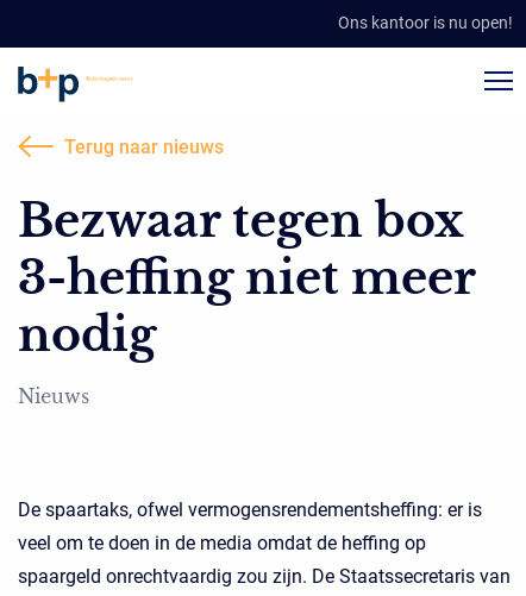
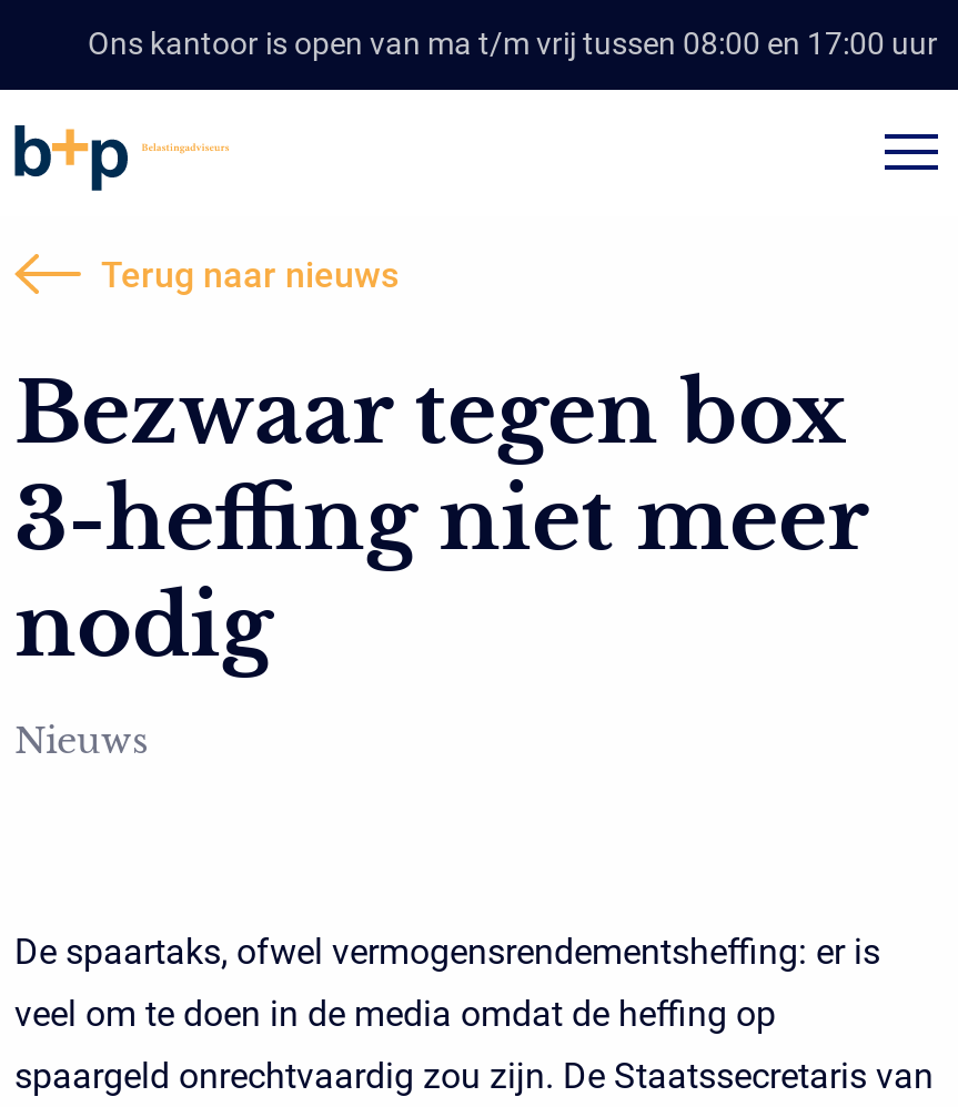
- Ons kantoor is nu open!
+ Ons kantoor is open van ma t/m vrij tussen 08:00 en 17:00 uur
